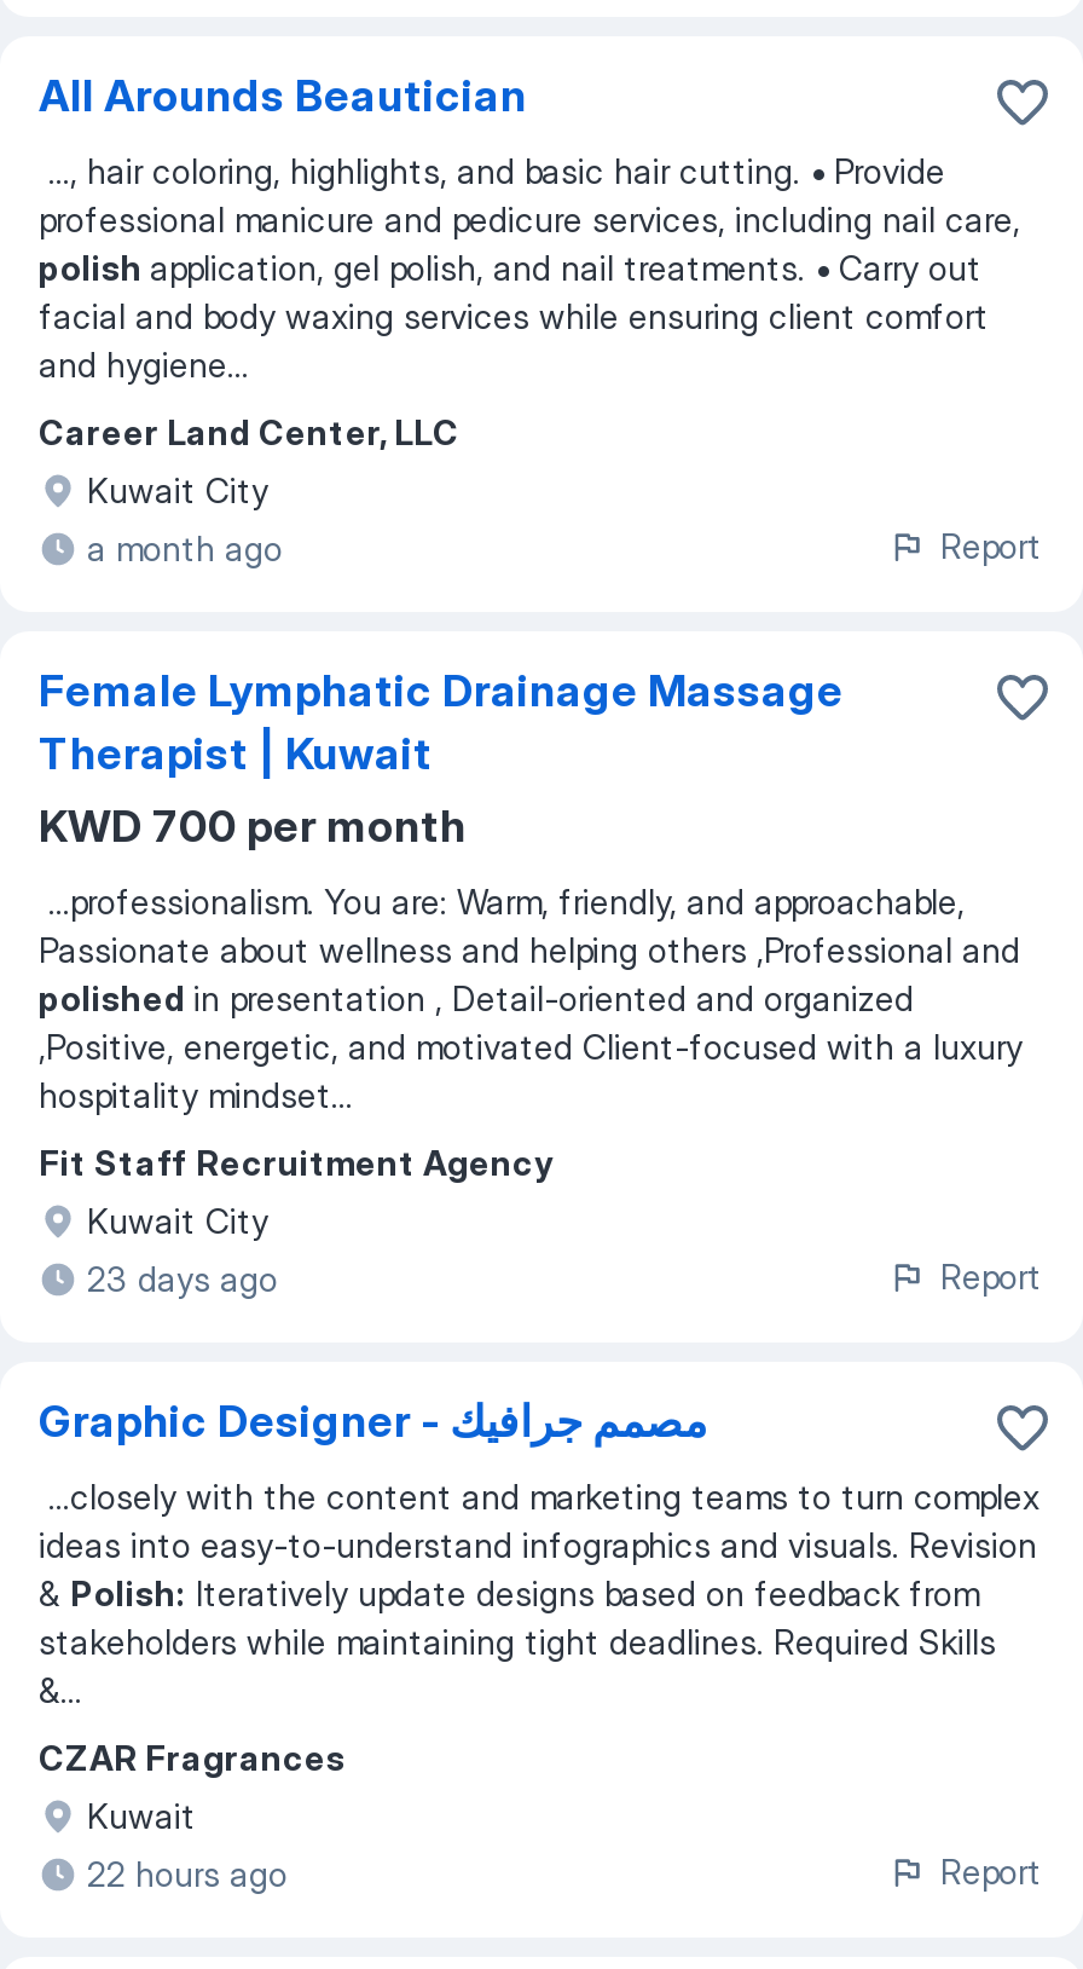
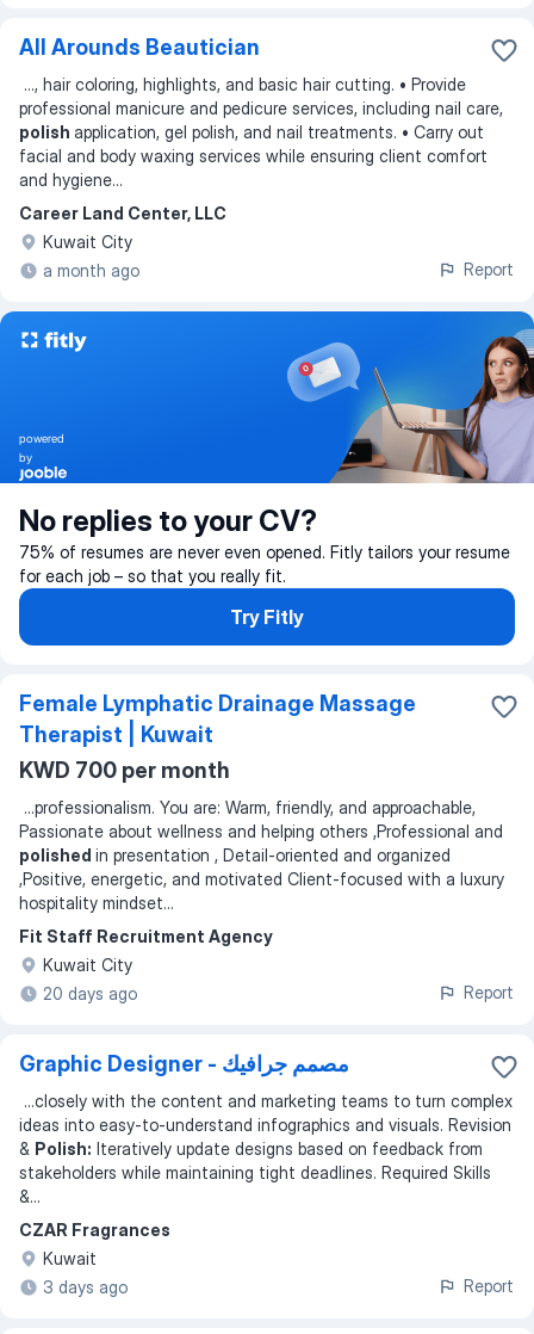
+ [image]
+ powered
+ by
+ No replies to your CV?
+ 75% of resumes are never even opened. Fitly tailors your resume
+ for each job – so that you really fit.
+ Try Fitly

- 23 days ago
+ 20 days ago

- 22 hours ago
+ 3 days ago
